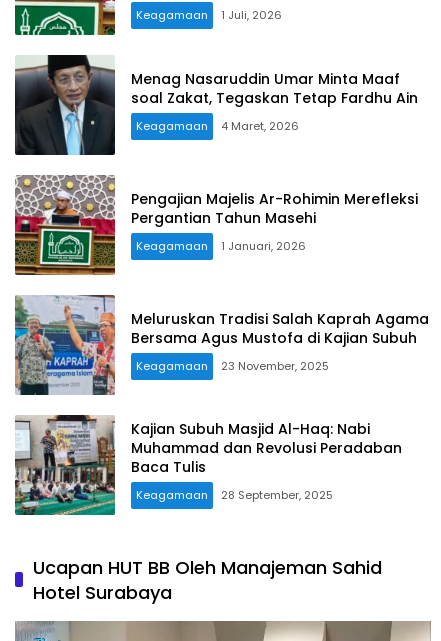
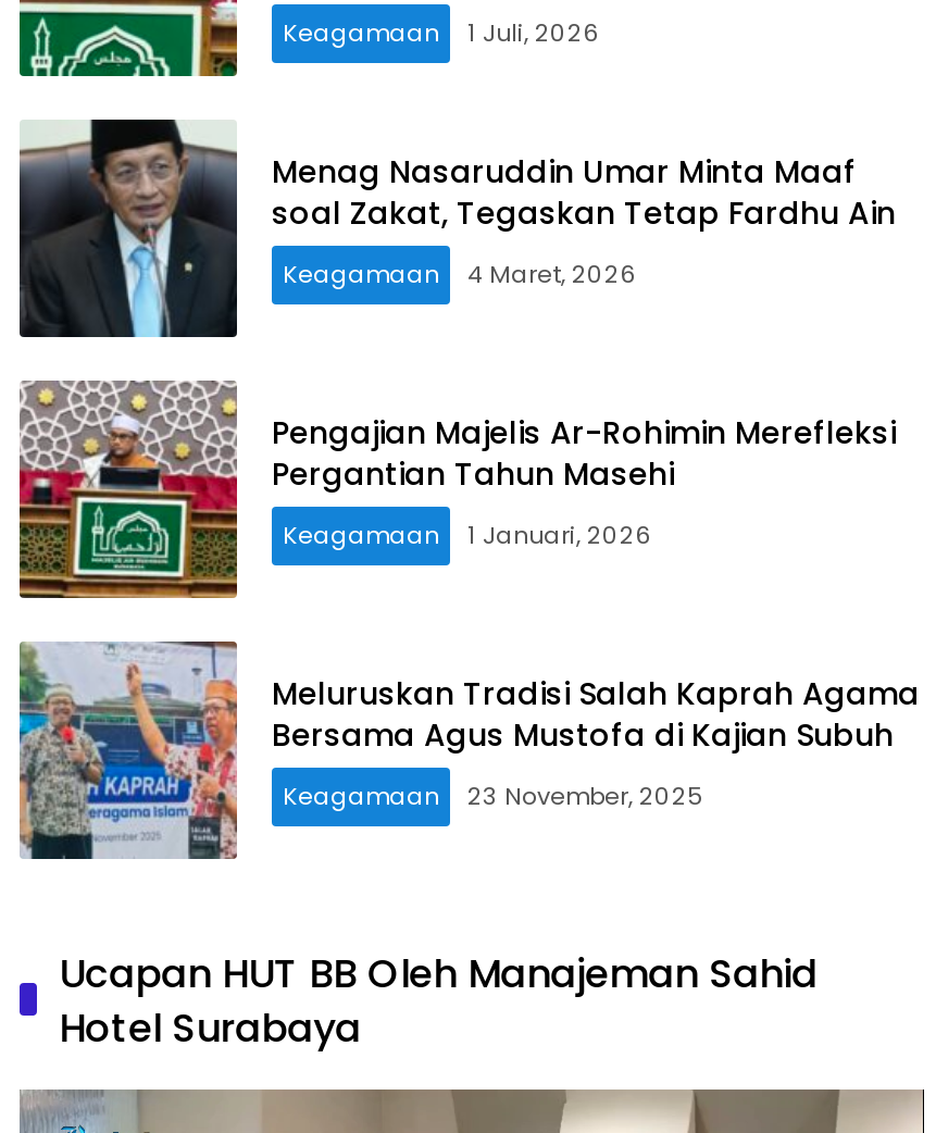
- [image]
- Kajian Subuh Masjid Al-Haq: Nabi
- Muhammad dan Revolusi Peradaban
- Baca Tulis
- Keagamaan
- 28 September, 2025
